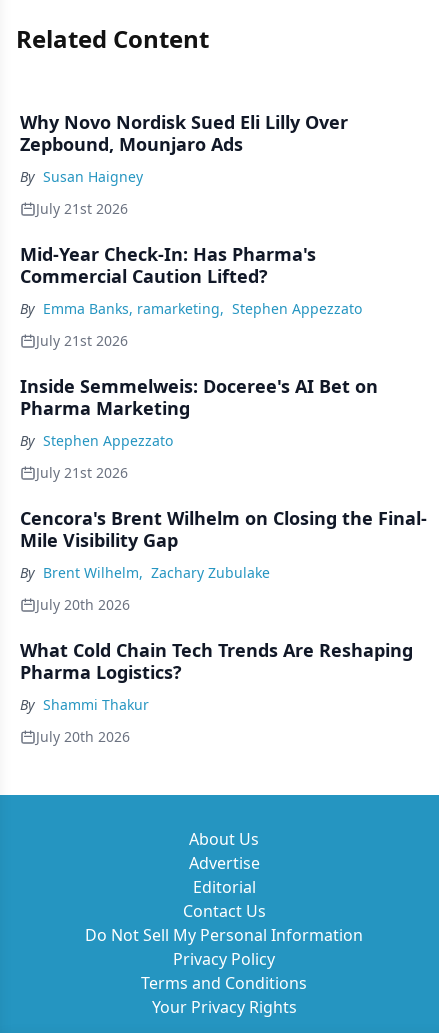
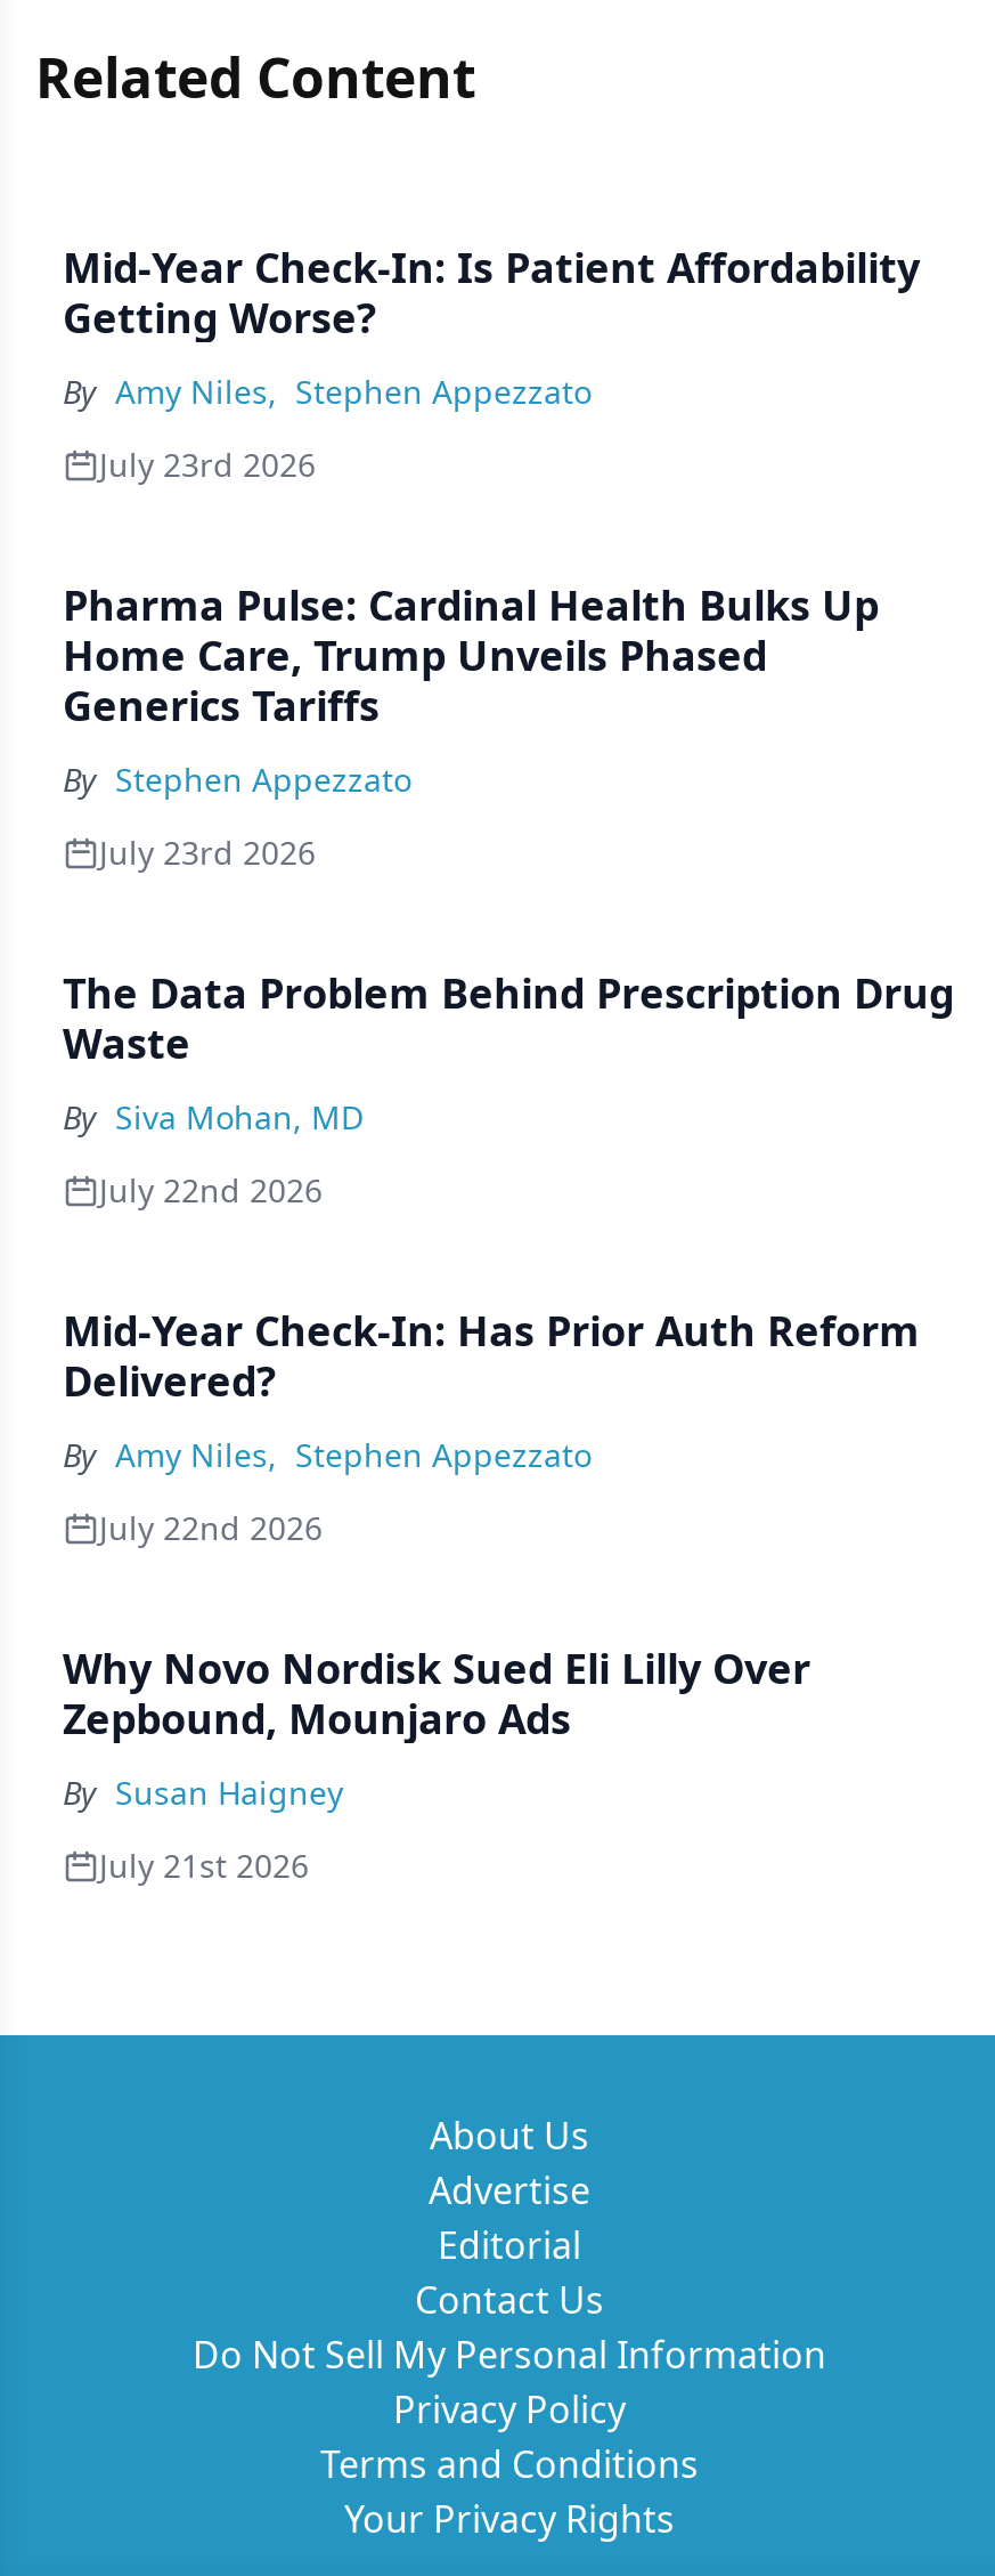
+ Mid-Year Check-In: Is Patient Affordability
+ Getting Worse?
+ By Amy Niles, Stephen Appezzato
+ July 23rd 2026
+ Pharma Pulse: Cardinal Health Bulks Up
+ Home Care, Trump Unveils Phased
+ Generics Tariffs
+ July 23rd 2026
+ The Data Problem Behind Prescription Drug
+ Waste
+ By Siva Mohan, MD
+ July 22nd 2026
+ Mid-Year Check-In: Has Prior Auth Reform
+ Delivered?
+ By Amy Niles, Stephen Appezzato
+ July 22nd 2026

moved down: Why Novo Nordisk Sued Eli Lilly Over | Zepbound, Mounjaro Ads | By Susan Haigney | July 21st 2026

- Mid-Year Check-In: Has Pharma's
- Commercial Caution Lifted?
- By Emma Banks, ramarketing, Stephen Appezzato
- July 21st 2026
- Inside Semmelweis: Doceree's AI Bet on
- Pharma Marketing
- July 21st 2026
- Cencora's Brent Wilhelm on Closing the Final-
- Mile Visibility Gap
- By Brent Wilhelm, Zachary Zubulake
- July 20th 2026
- What Cold Chain Tech Trends Are Reshaping
- Pharma Logistics?
- By Shammi Thakur
- July 20th 2026

moved up: By Stephen Appezzato
